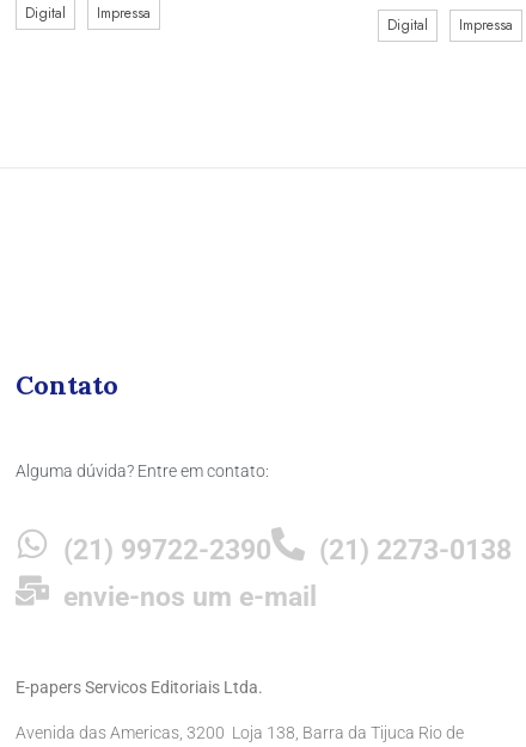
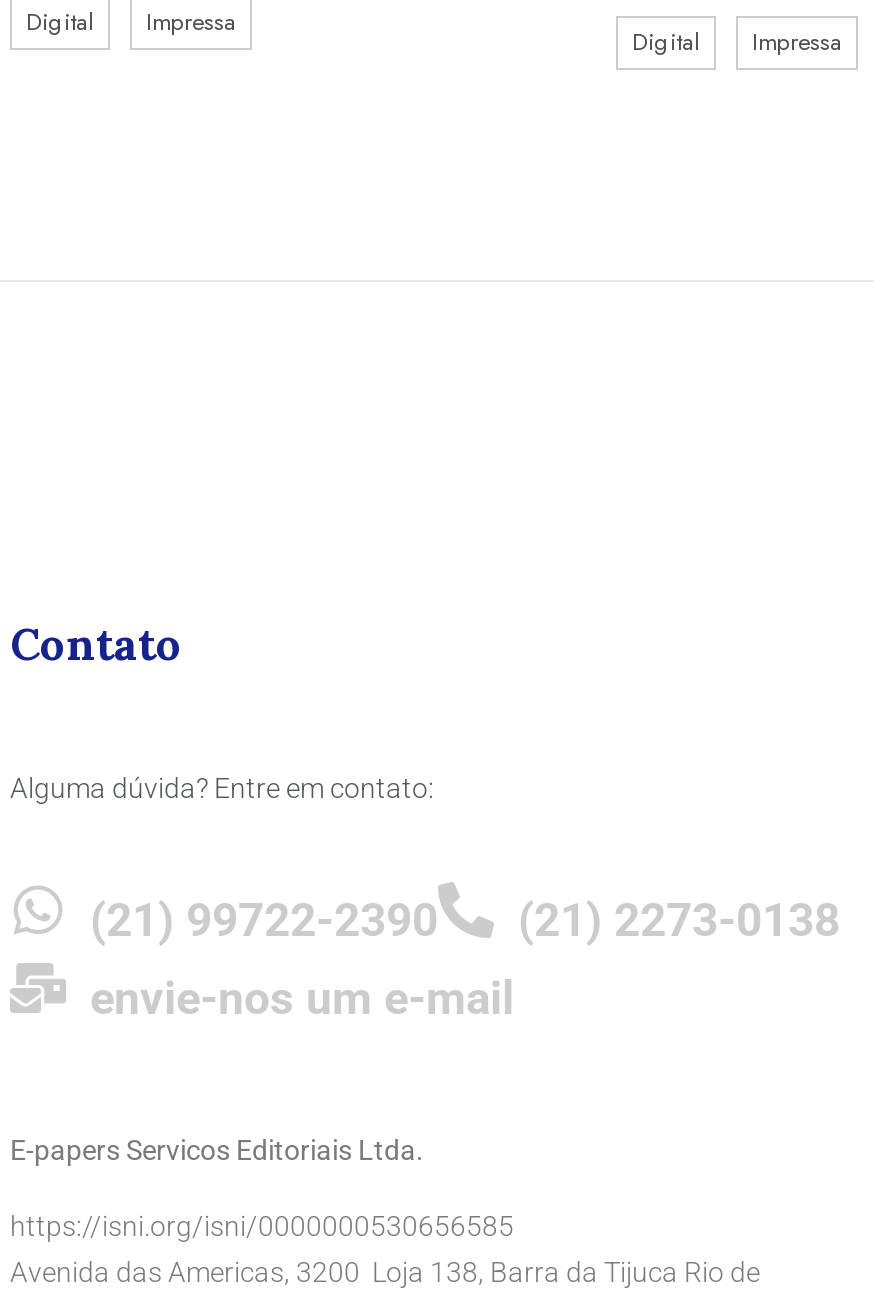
+ https://isni.org/isni/0000000530656585
